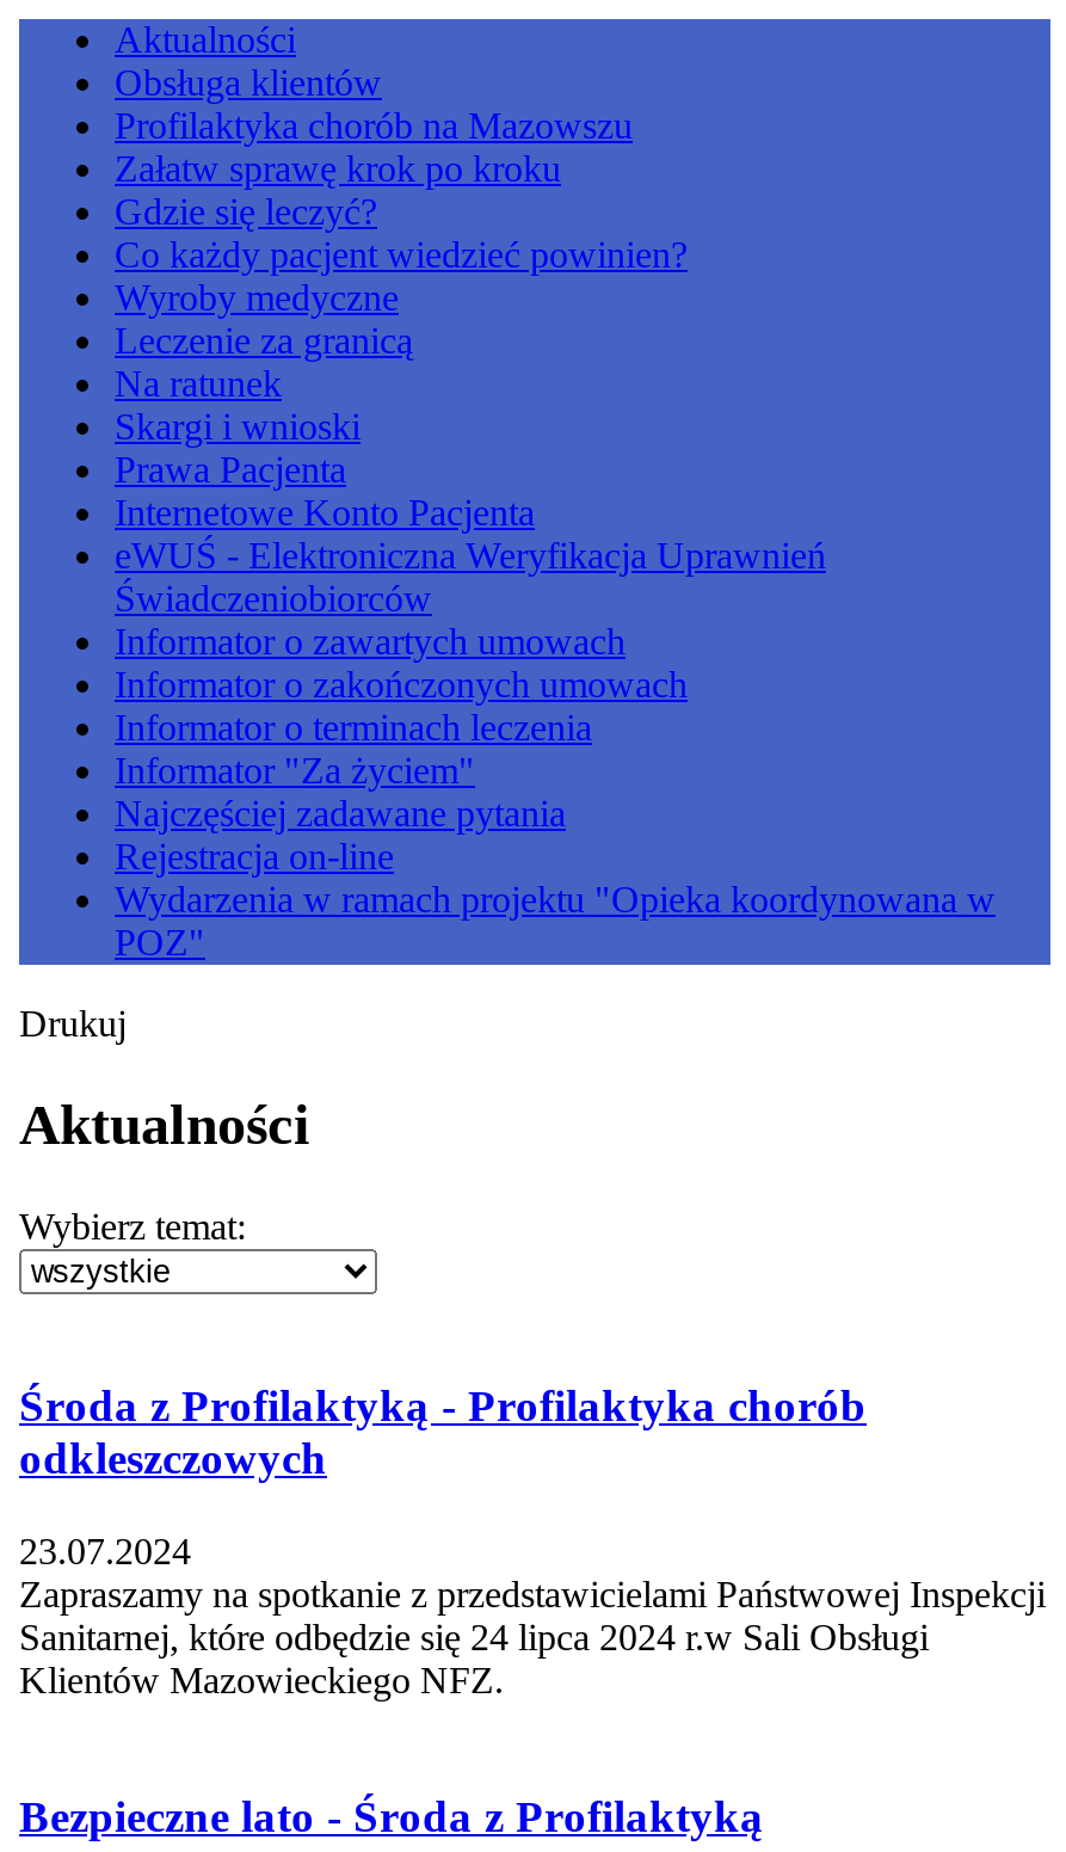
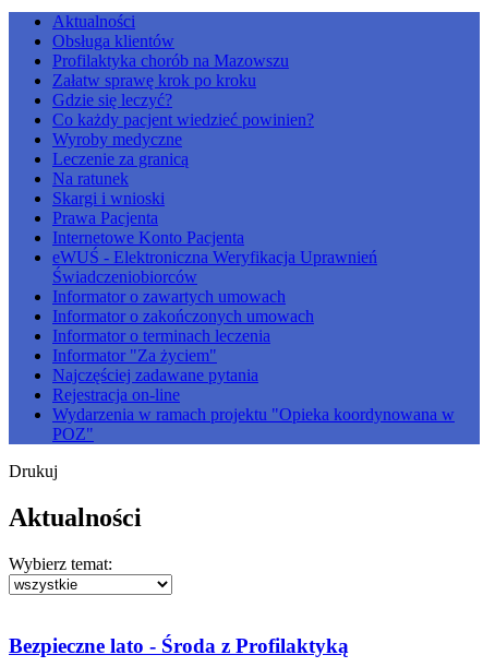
- Środa z Profilaktyką - Profilaktyka chorób
- odkleszczowych
- 23.07.2024
- Zapraszamy na spotkanie z przedstawicielami Państwowej Inspekcji
- Sanitarnej, które odbędzie się 24 lipca 2024 r.w Sali Obsługi
- Klientów Mazowieckiego NFZ.
